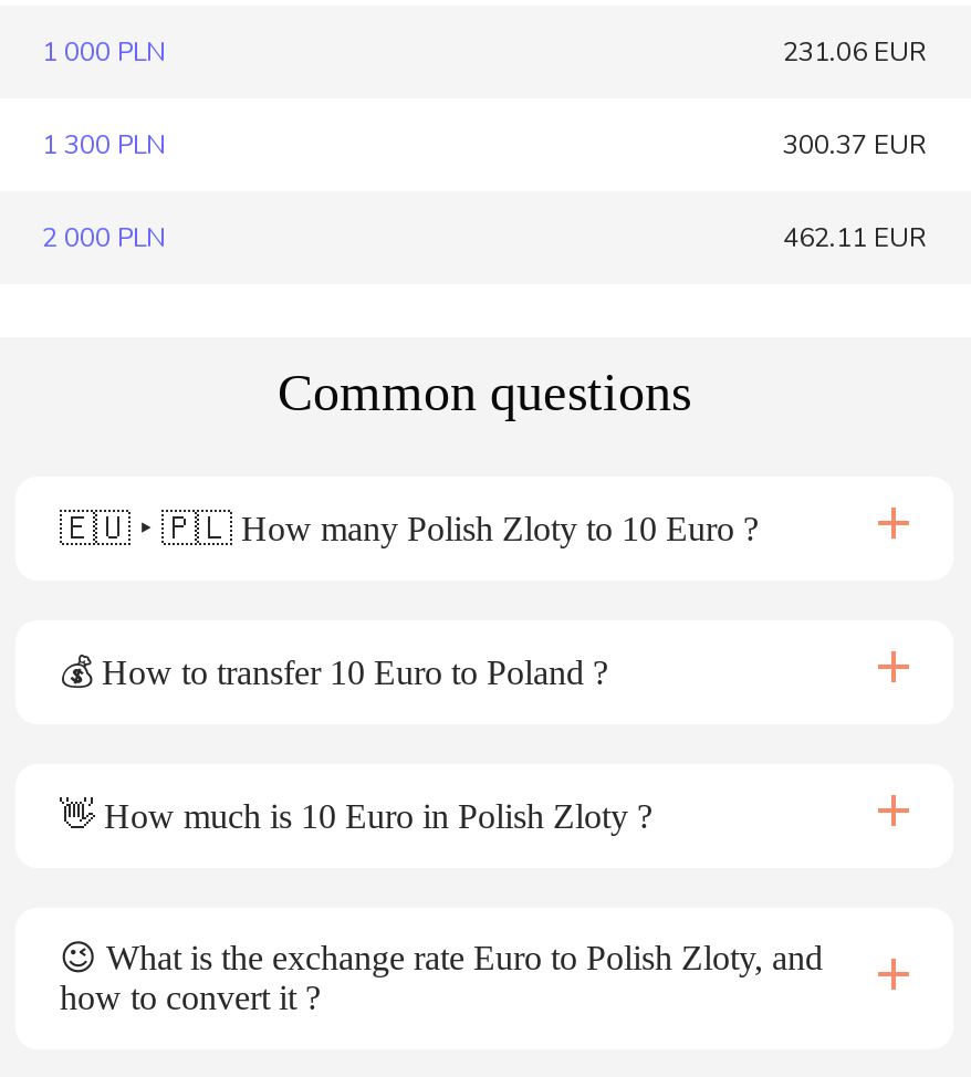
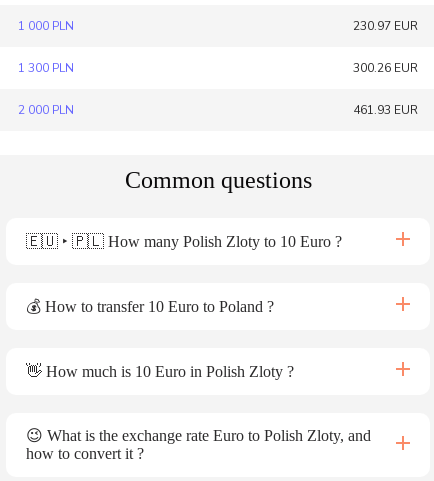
- 231.06 EUR
+ 230.97 EUR

- 300.37 EUR
+ 300.26 EUR

- 462.11 EUR
+ 461.93 EUR
